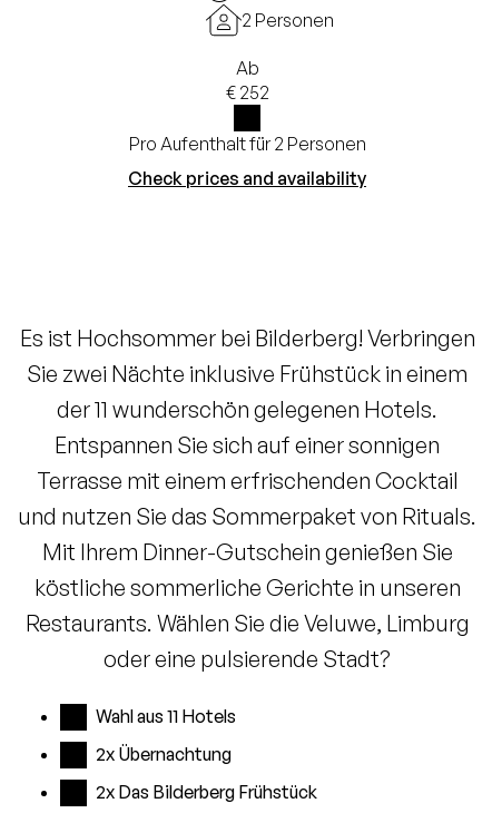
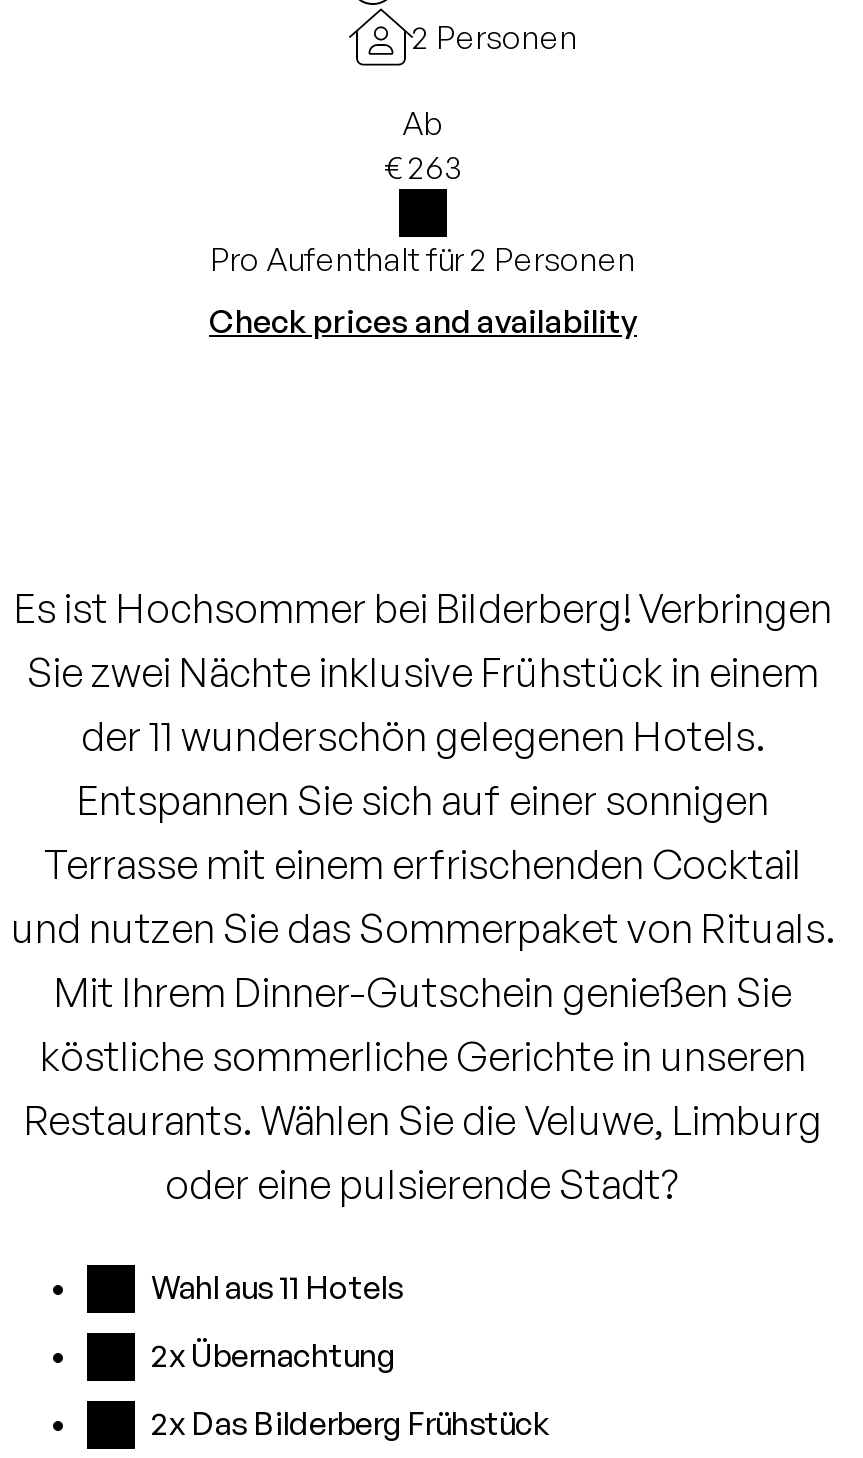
- € 252
+ € 263
